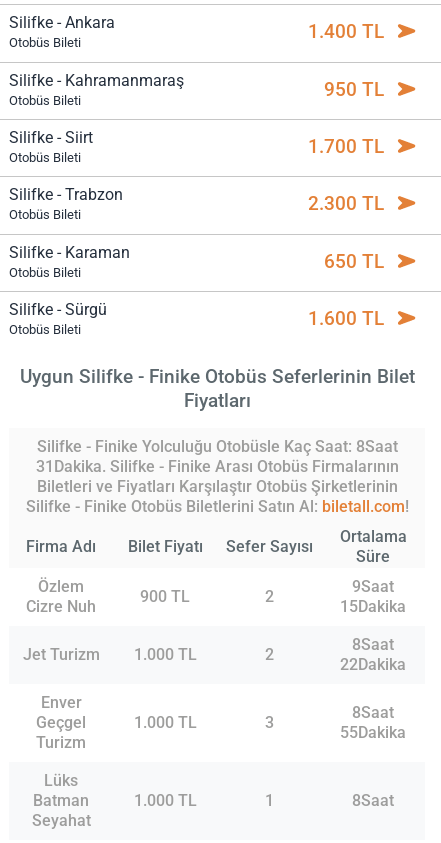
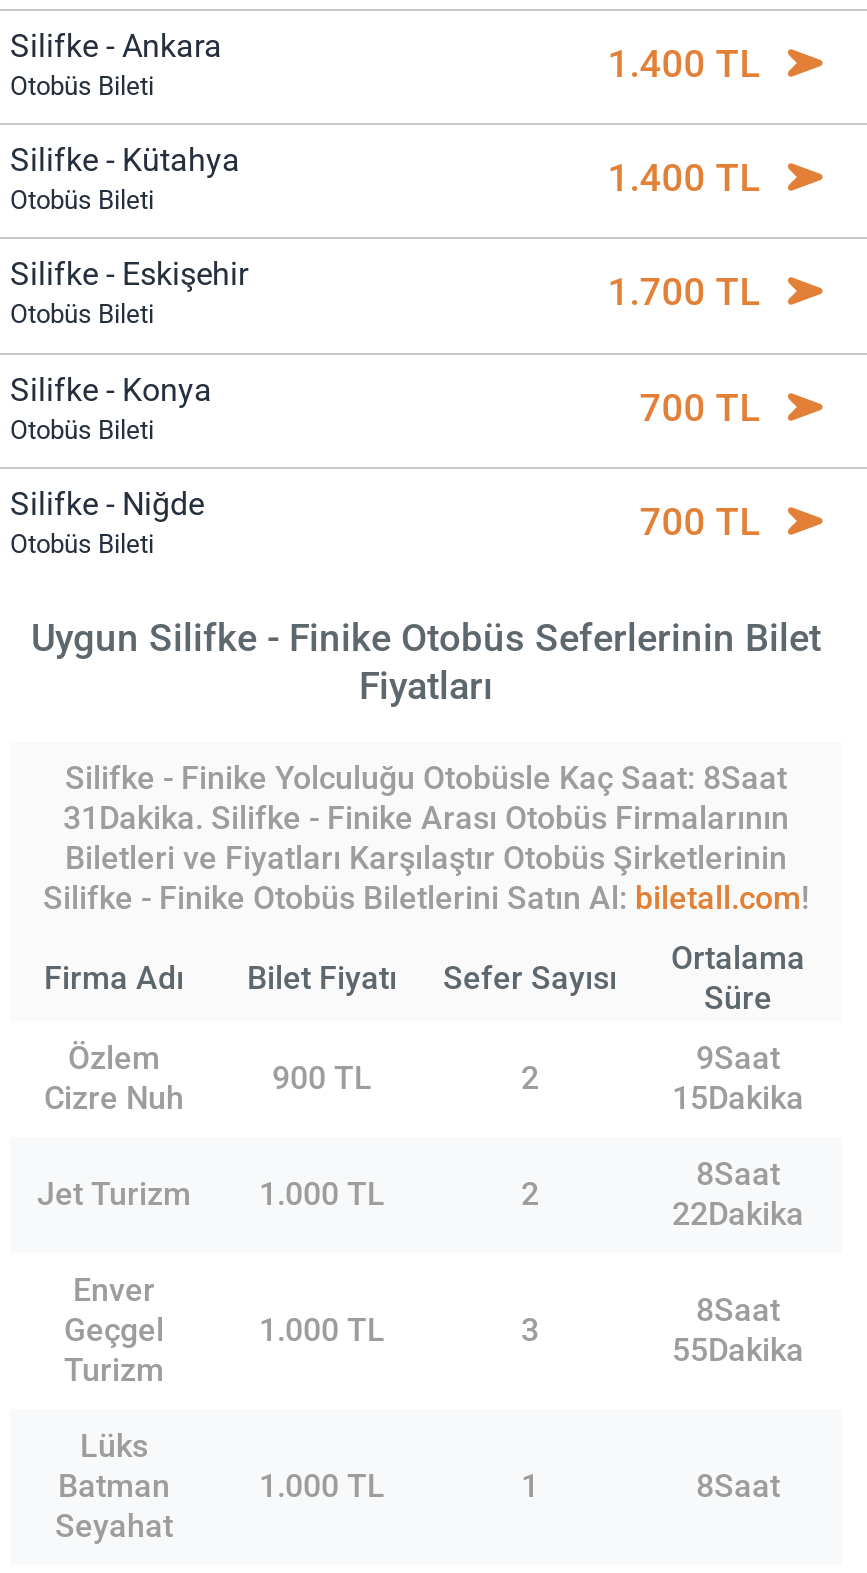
- Silifke - Kahramanmaraş
+ Silifke - Kütahya

- 950 TL
+ 1.400 TL

- Silifke - Siirt
+ Silifke - Eskişehir

- Silifke - Trabzon
+ Silifke - Konya

- 2.300 TL
+ 700 TL

- Silifke - Karaman
+ Silifke - Niğde

- 650 TL
- Silifke - Sürgü
- Otobüs Bileti
- 1.600 TL
+ 700 TL
